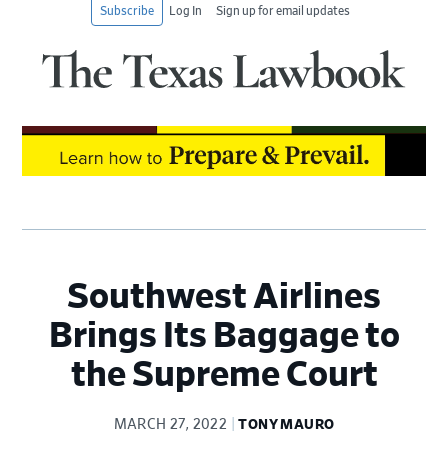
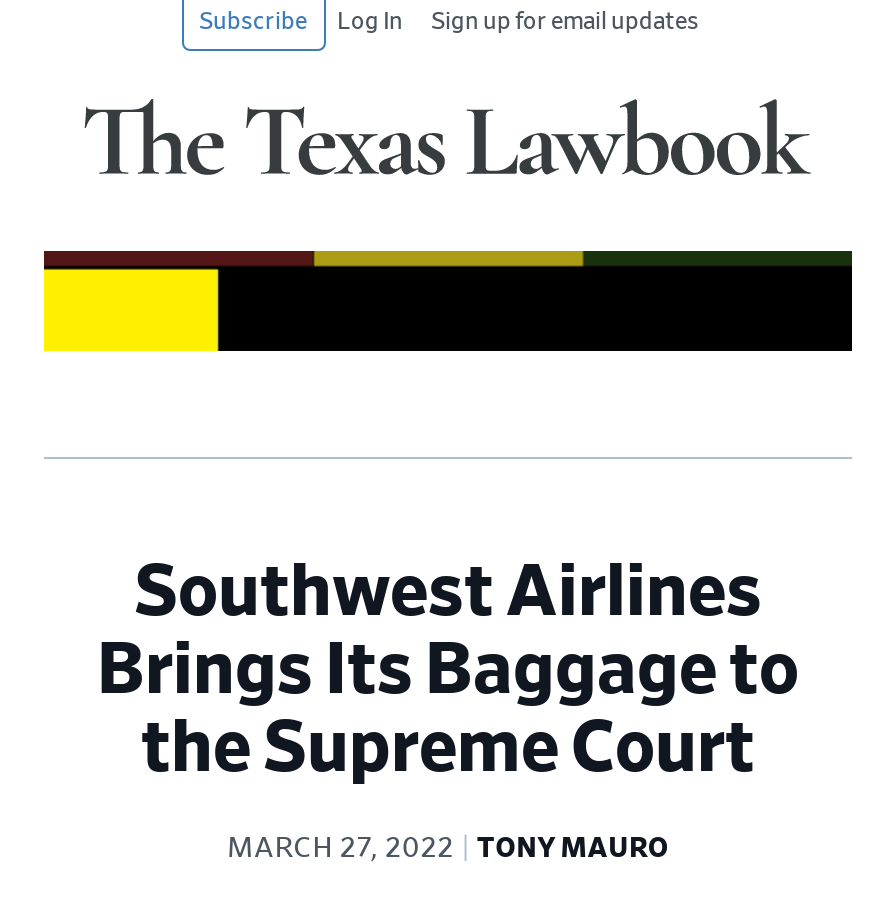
- [image]
+ [image]
